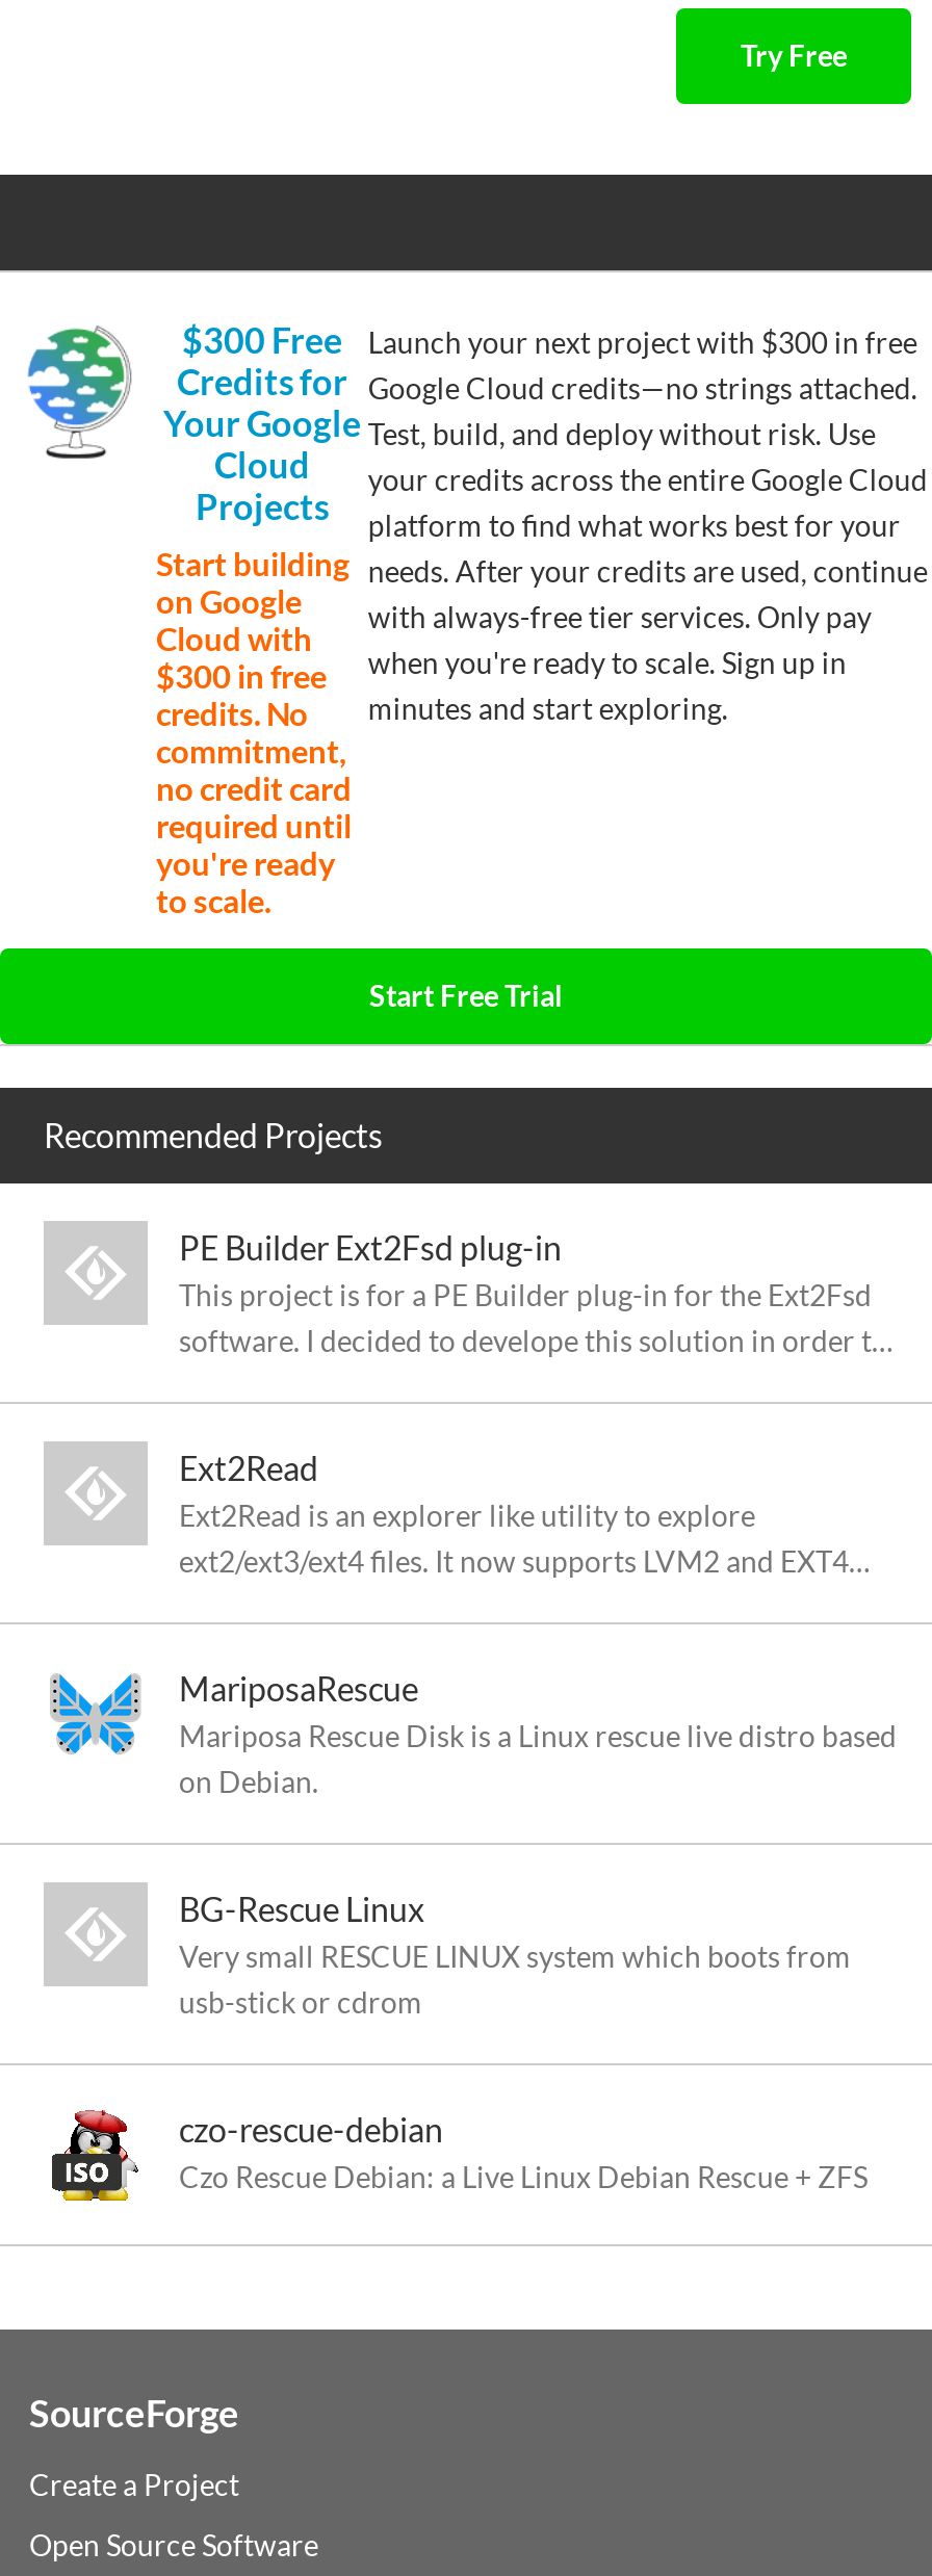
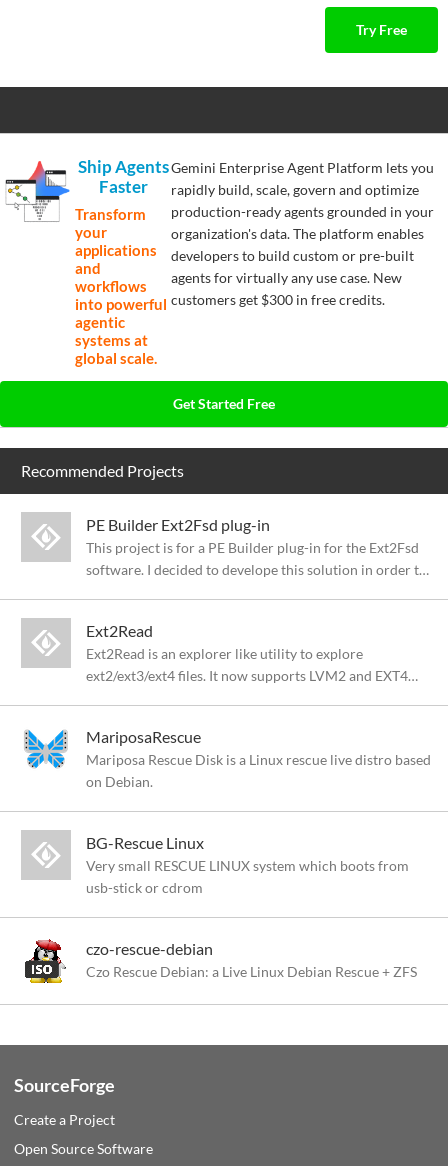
- [image]
- $300 Free
- Credits for
- Your Google
- Cloud
- Projects
- Start building
- on Google
- Cloud with
- $300 in free
- credits. No
- commitment,
- no credit card
- required until
- you're ready
- to scale.
+ [image]
+ Ship Agents
+ Faster
+ Transform
+ your
+ applications
+ and
+ workflows
+ into powerful
+ agentic
+ systems at
+ global scale.

- Launch your next project with $300 in free
- Google Cloud credits—no strings attached.
- Test, build, and deploy without risk. Use
- your credits across the entire Google Cloud
- platform to find what works best for your
- needs. After your credits are used, continue
- with always-free tier services. Only pay
- when you're ready to scale. Sign up in
- minutes and start exploring.
+ Gemini Enterprise Agent Platform lets you
+ rapidly build, scale, govern and optimize
+ production-ready agents grounded in your
+ organization's data. The platform enables
+ developers to build custom or pre-built
+ agents for virtually any use case. New
+ customers get $300 in free credits.

- Start Free Trial
+ Get Started Free
